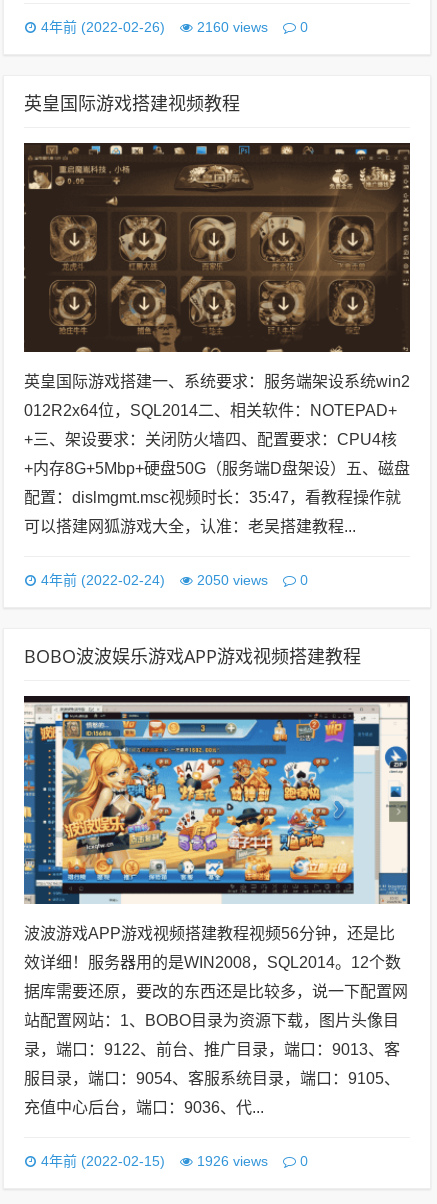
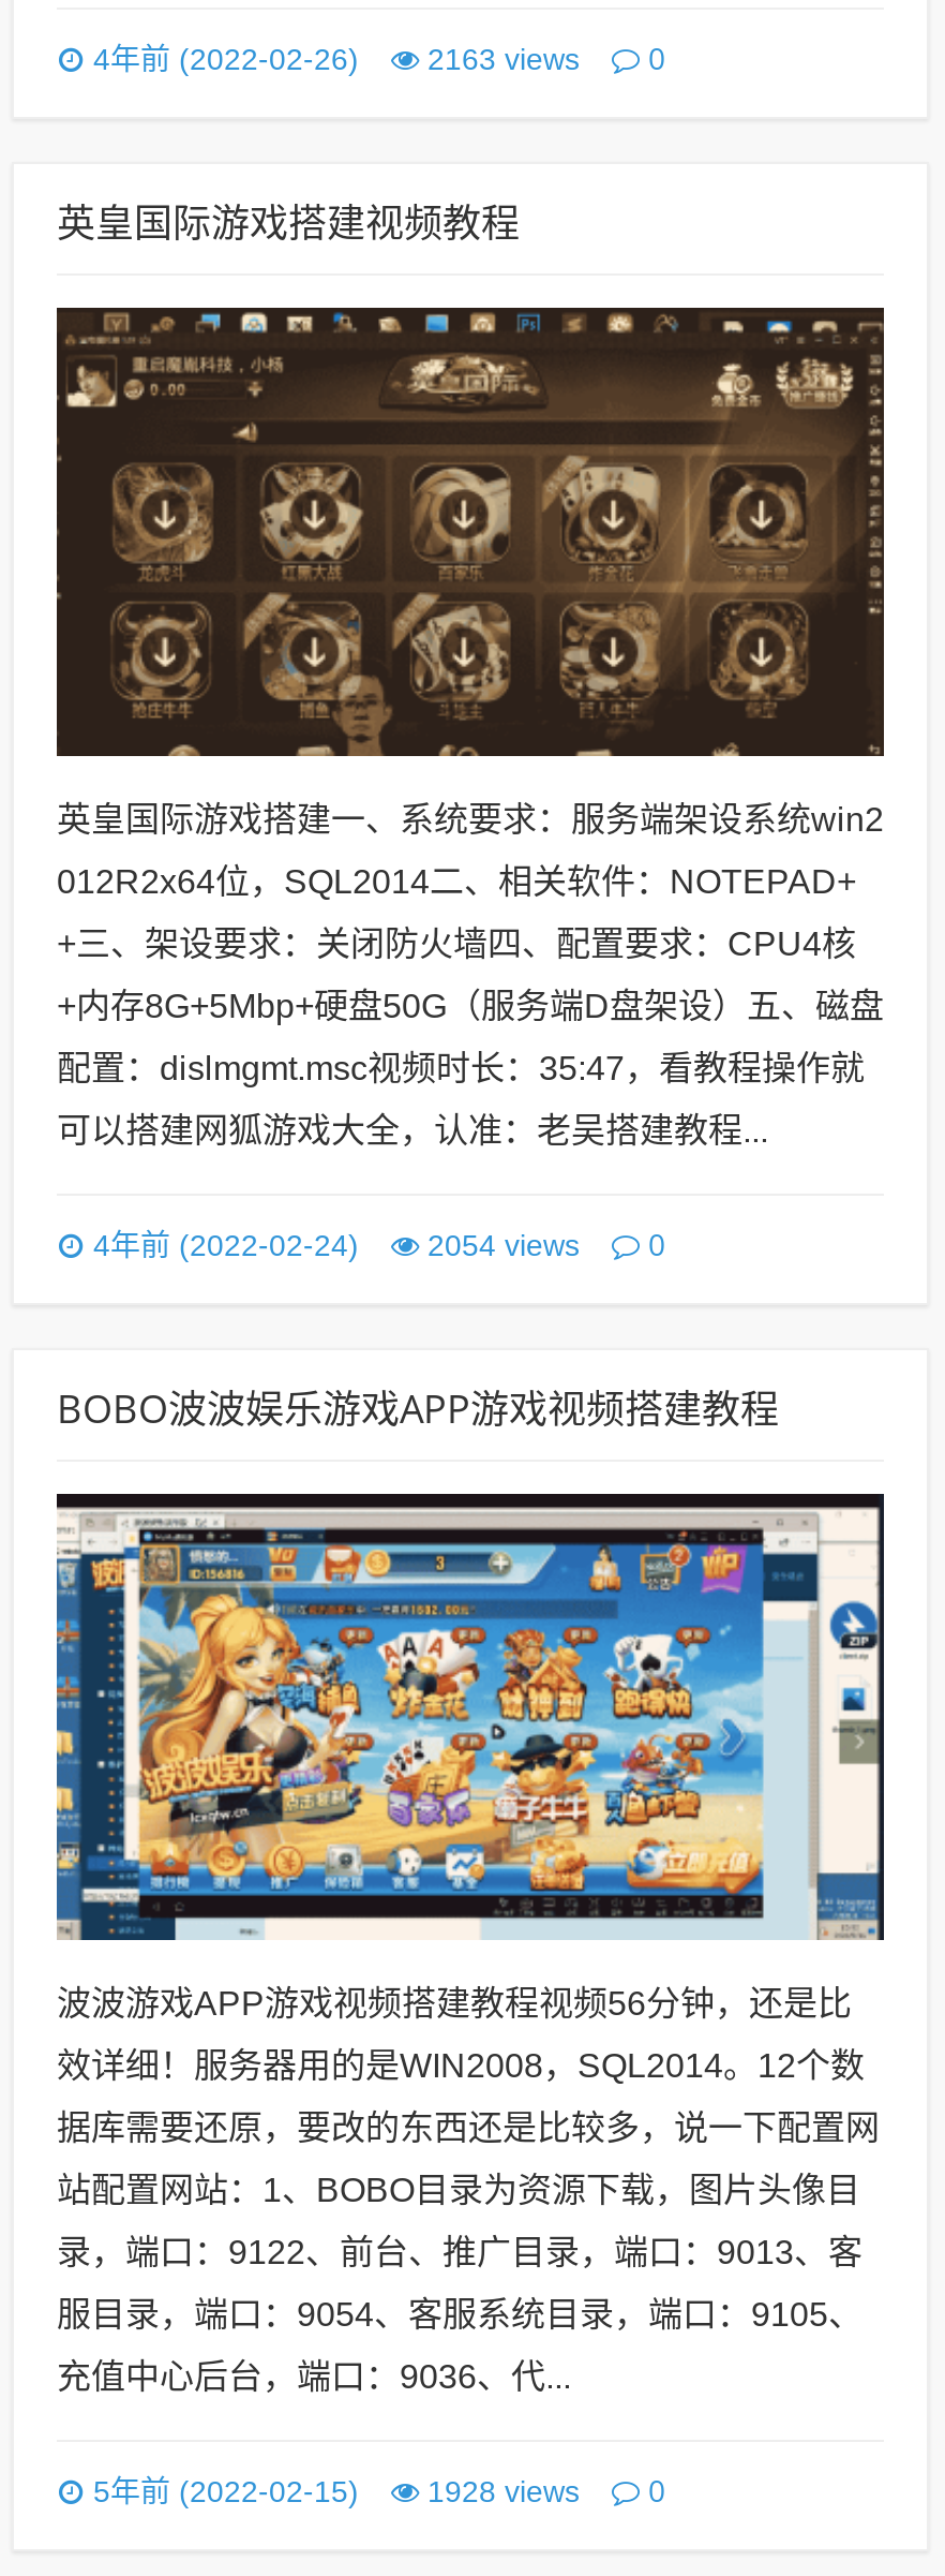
- 4年前 (2022-02-26) 2160 views 0
+ 4年前 (2022-02-26) 2163 views 0

- 4年前 (2022-02-24) 2050 views 0
+ 4年前 (2022-02-24) 2054 views 0

- 4年前 (2022-02-15)
+ 5年前 (2022-02-15)

- 1926 views
+ 1928 views
